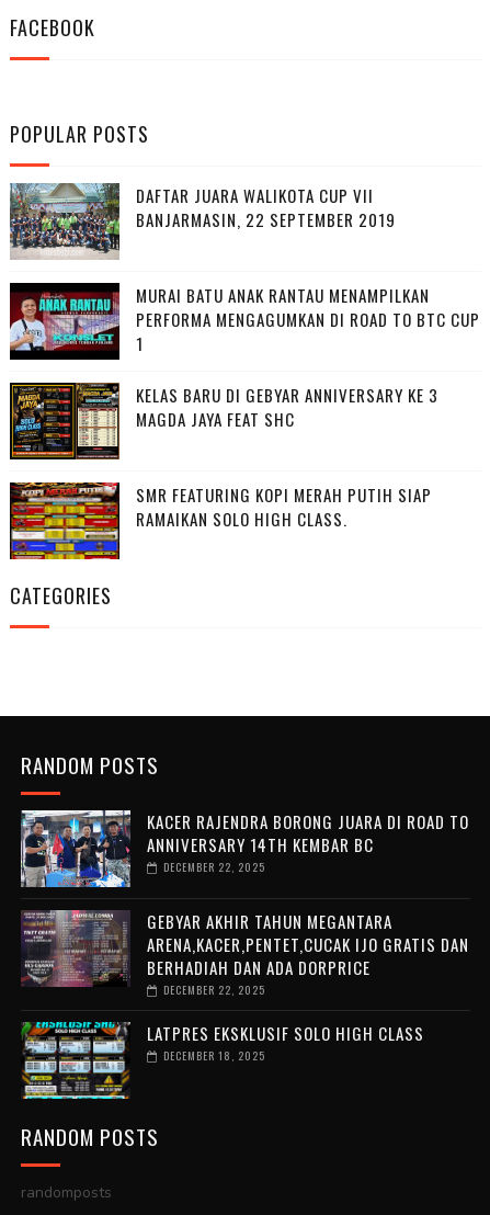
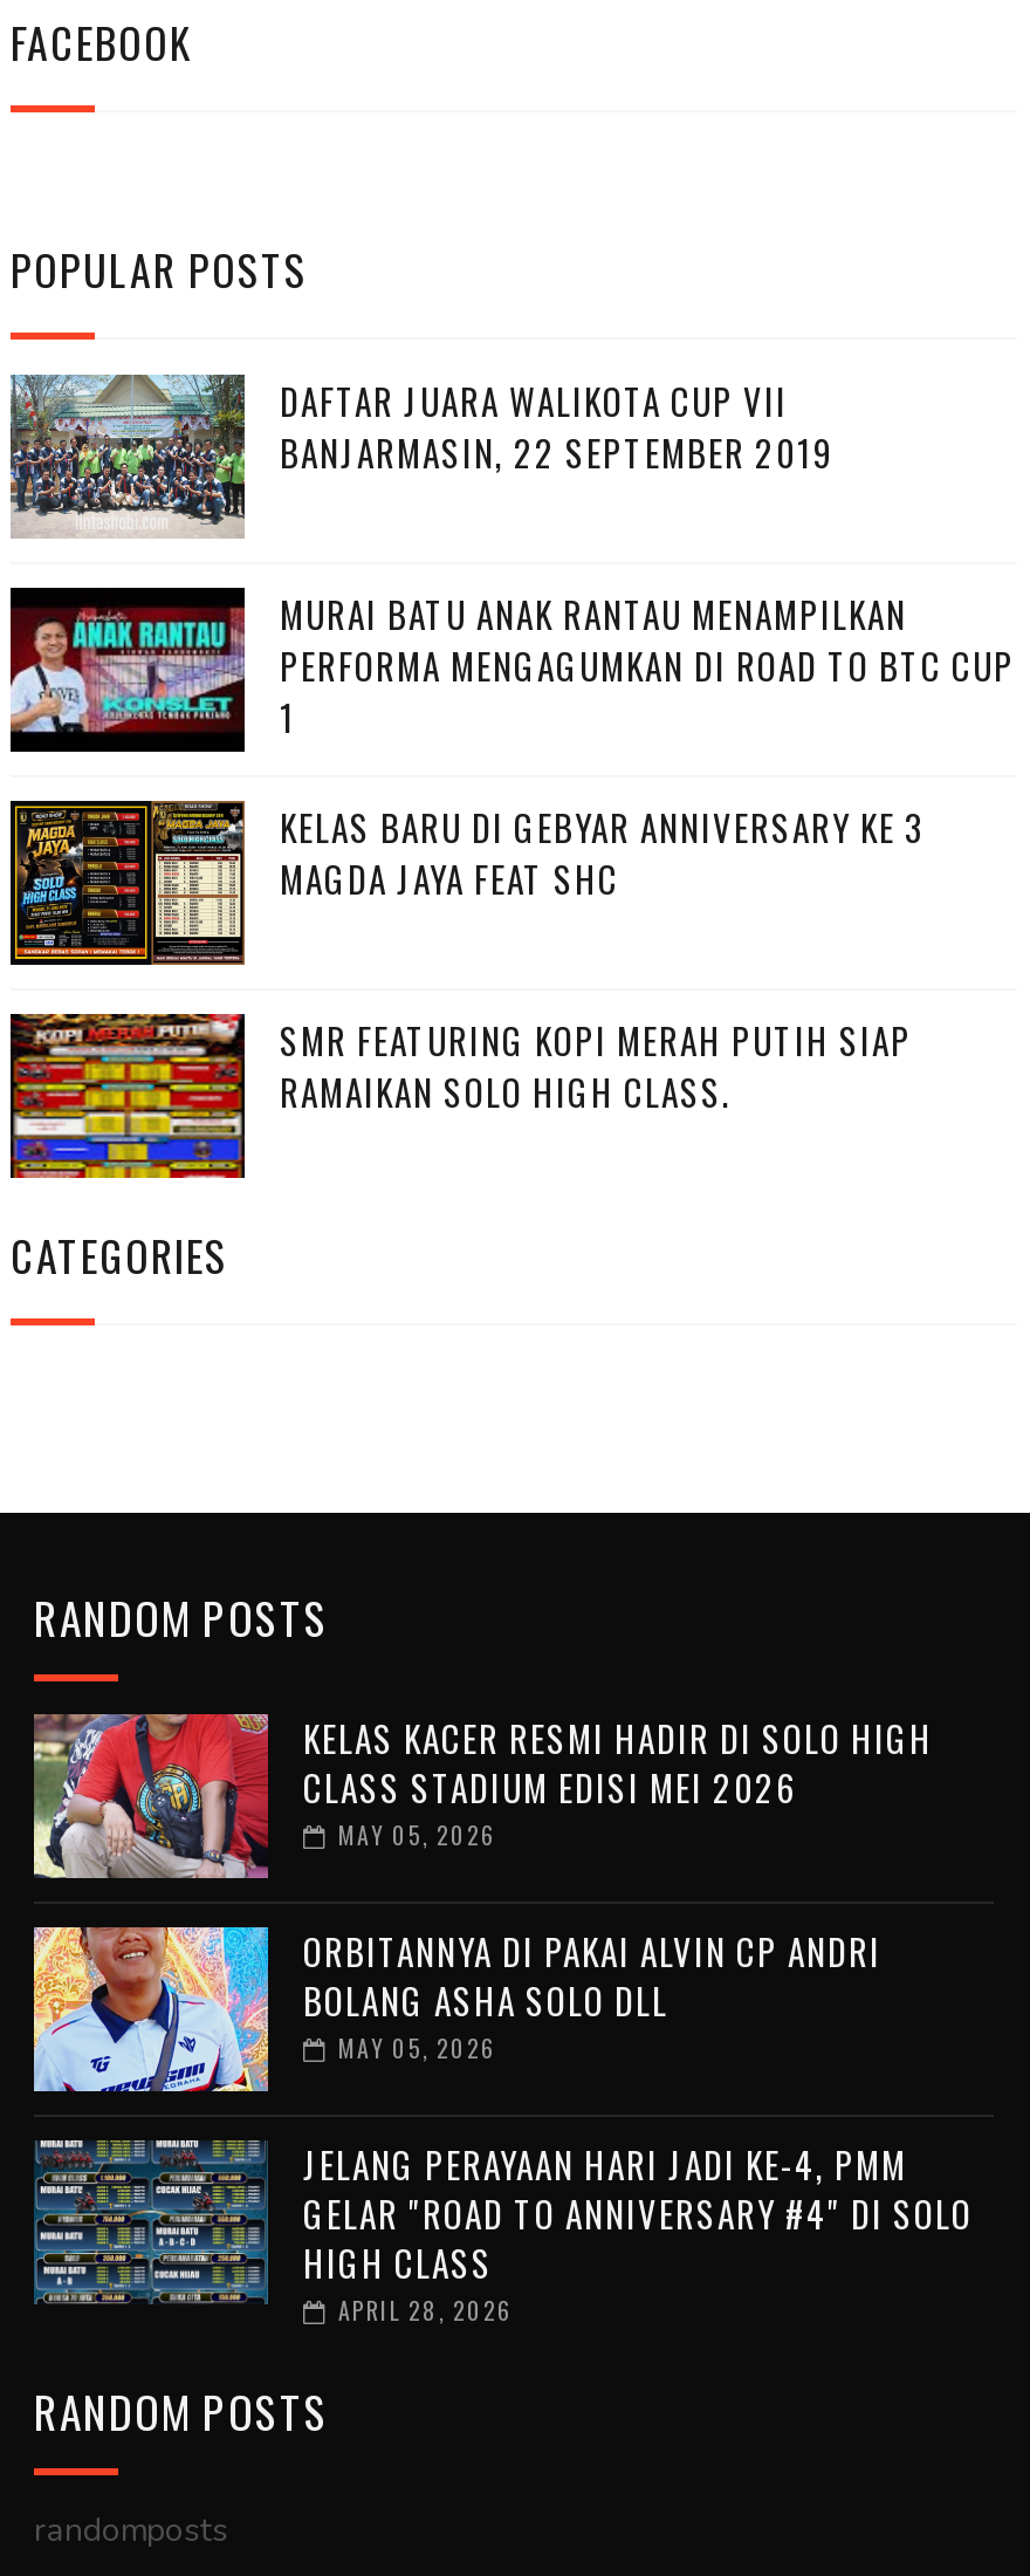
- [image]
- KACER RAJENDRA BORONG JUARA DI ROAD TO
- ANNIVERSARY 14TH KEMBAR BC
- DECEMBER 22, 2025
+ [image]
+ KELAS KACER RESMI HADIR DI SOLO HIGH
+ CLASS STADIUM EDISI MEI 2026
+ MAY 05, 2026

- [image]
- GEBYAR AKHIR TAHUN MEGANTARA
- ARENA,KACER,PENTET,CUCAK IJO GRATIS DAN
- BERHADIAH DAN ADA DORPRICE
- DECEMBER 22, 2025
+ [image]
+ ORBITANNYA DI PAKAI ALVIN CP ANDRI
+ BOLANG ASHA SOLO DLL
+ MAY 05, 2026

- [image]
- LATPRES EKSKLUSIF SOLO HIGH CLASS
- DECEMBER 18, 2025
+ [image]
+ JELANG PERAYAAN HARI JADI KE-4, PMM
+ GELAR "ROAD TO ANNIVERSARY #4" DI SOLO
+ HIGH CLASS
+ APRIL 28, 2026
